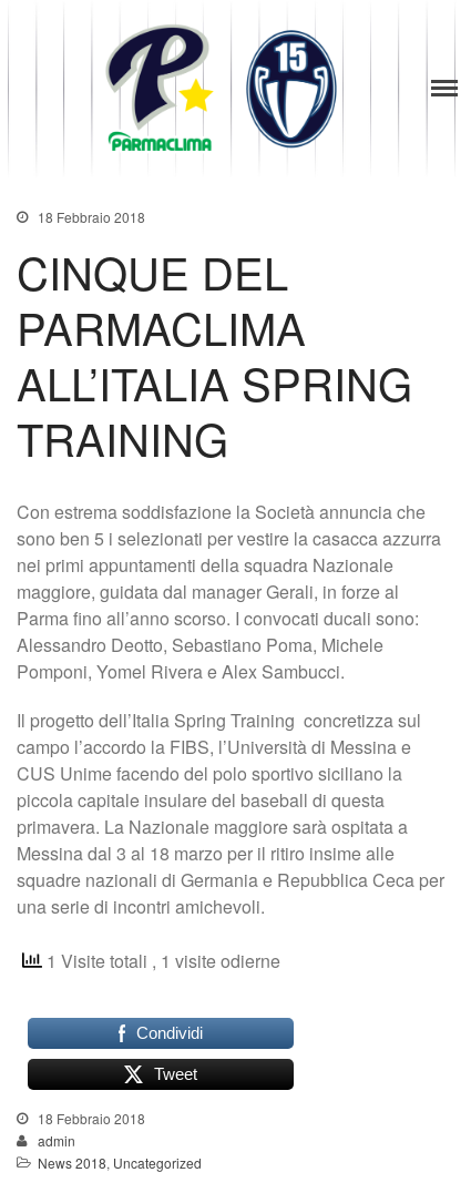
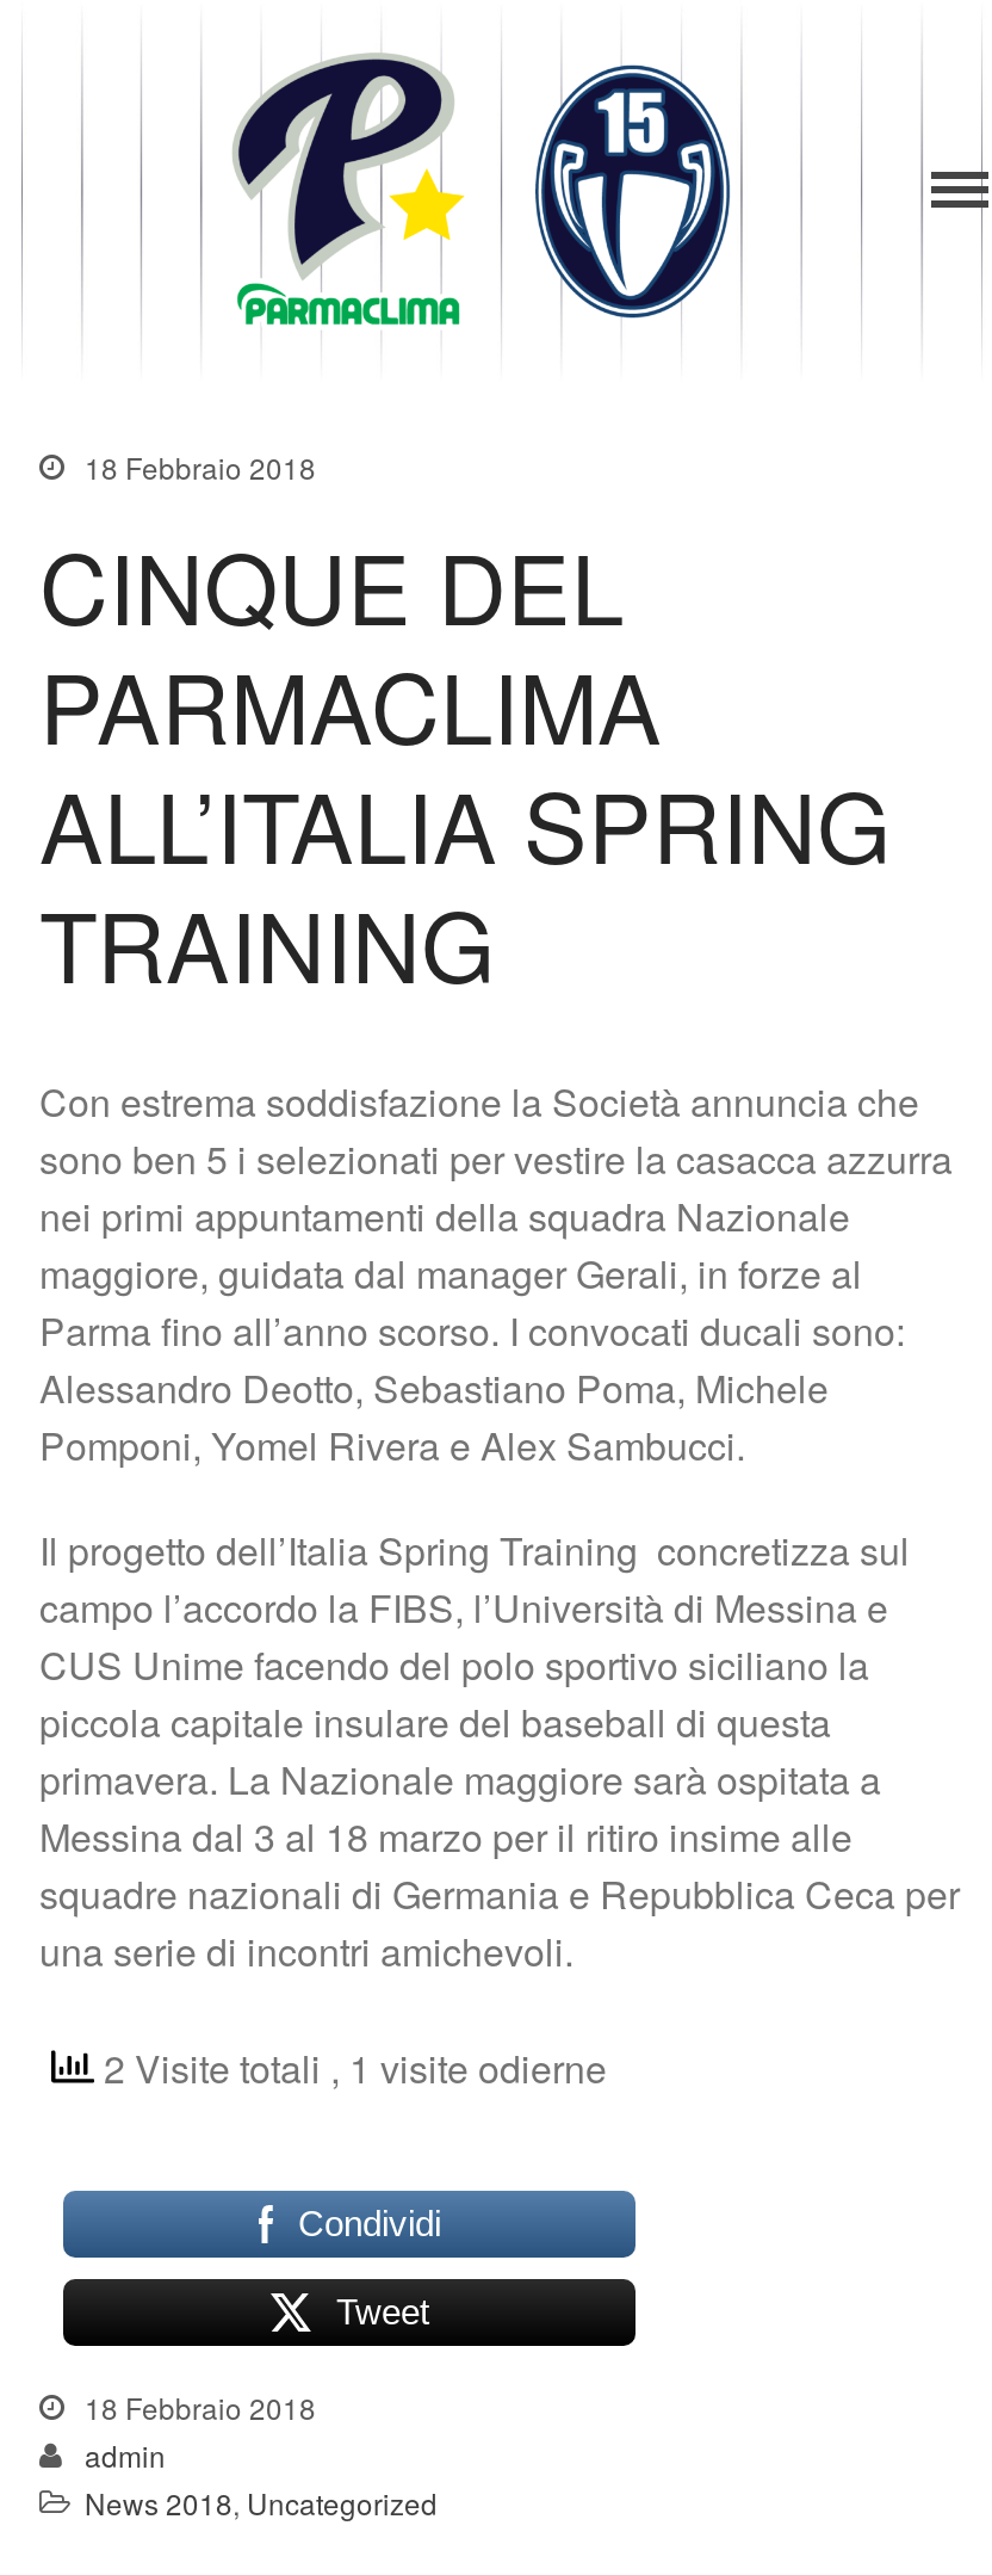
- 1 Visite totali, 1 visite odierne
+ 2 Visite totali, 1 visite odierne
